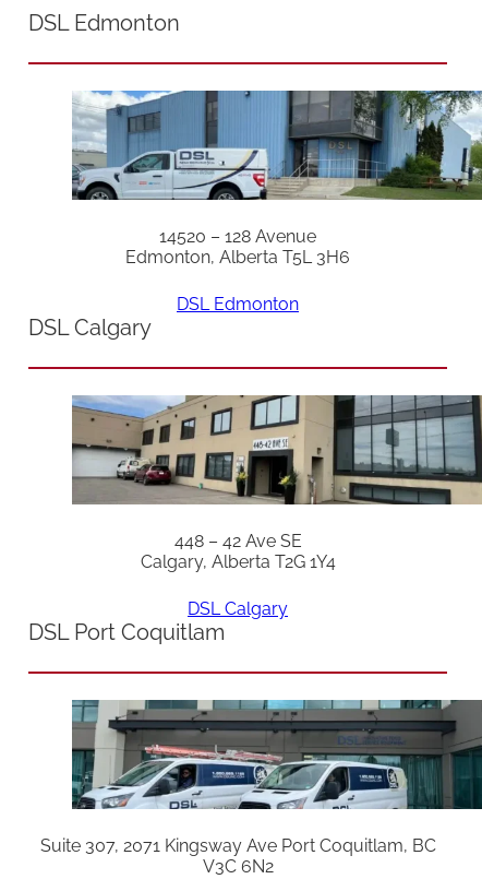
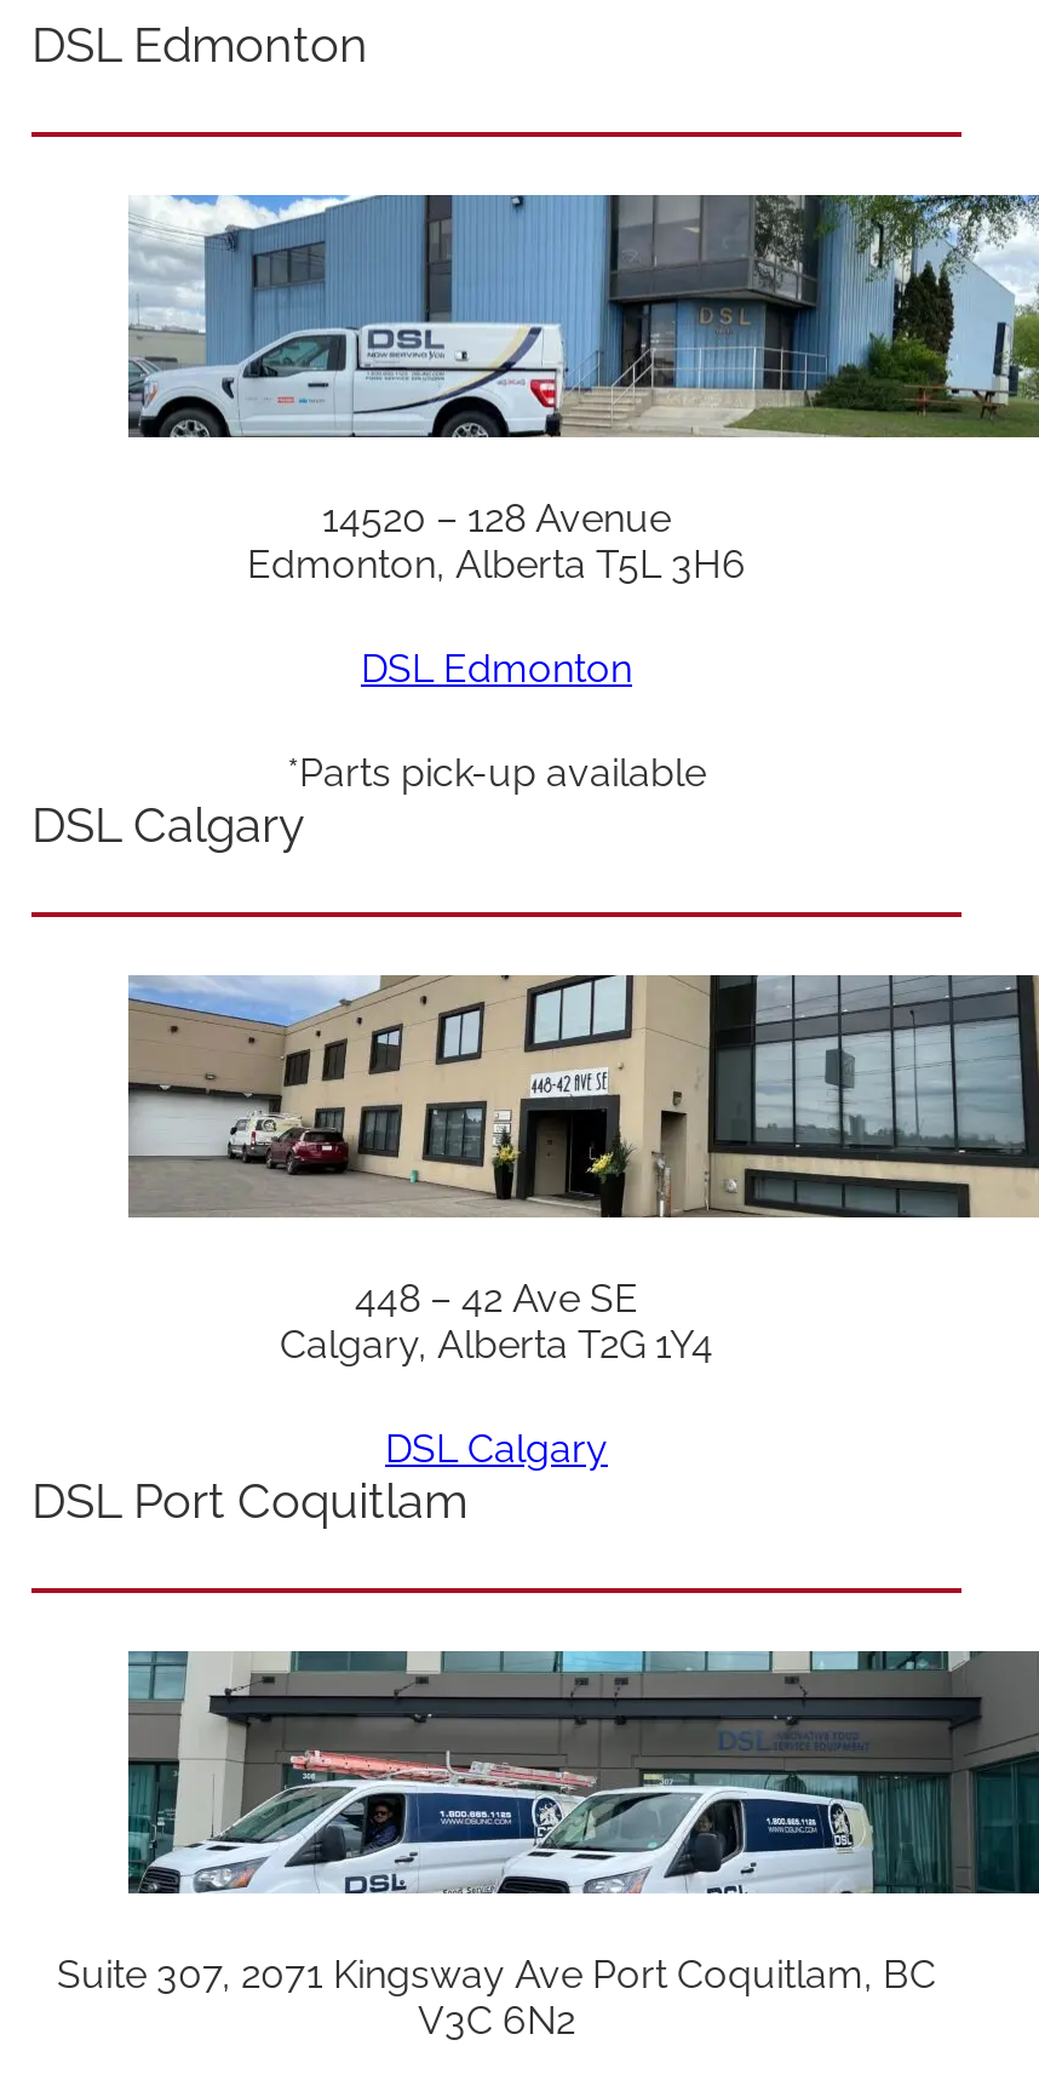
+ *Parts pick-up available
